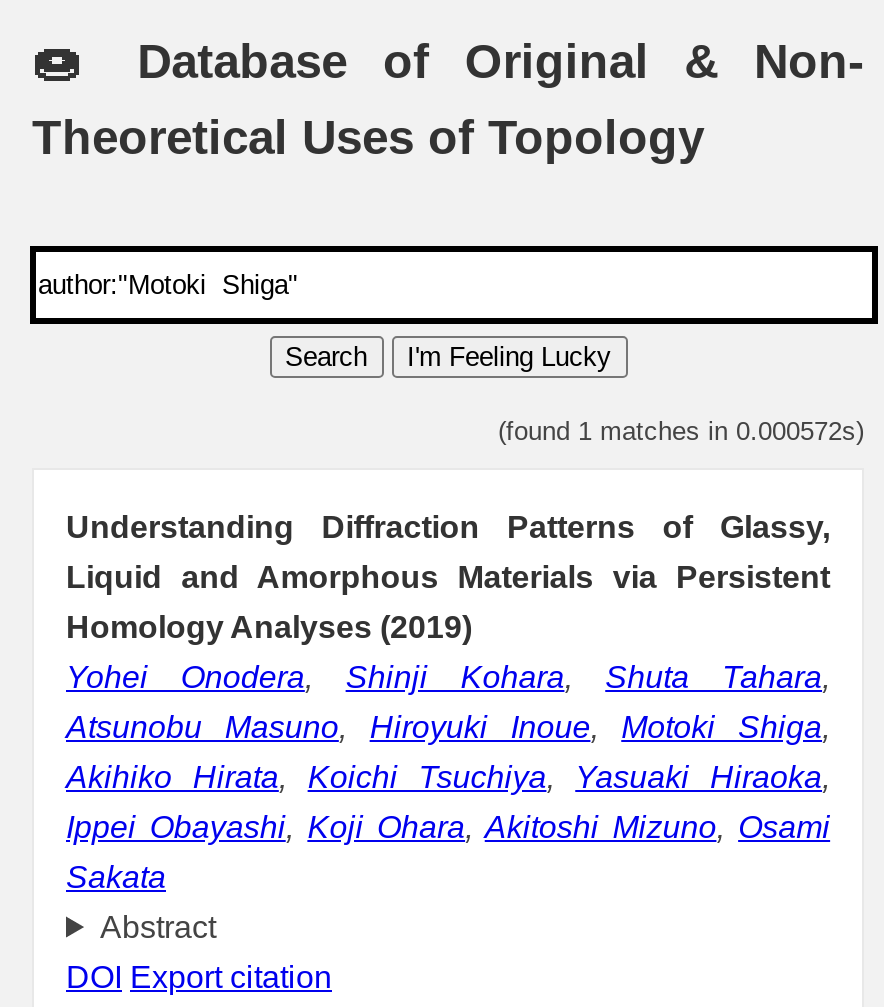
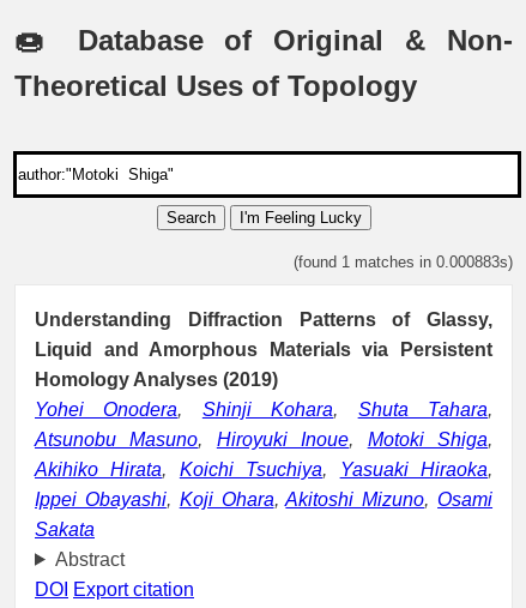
- (found 1 matches in 0.000572s)
+ (found 1 matches in 0.000883s)
